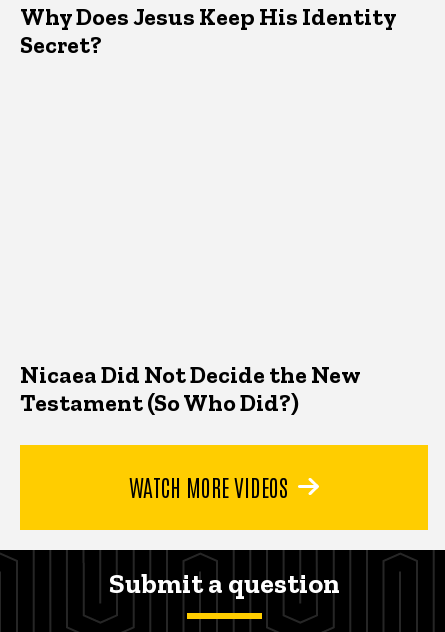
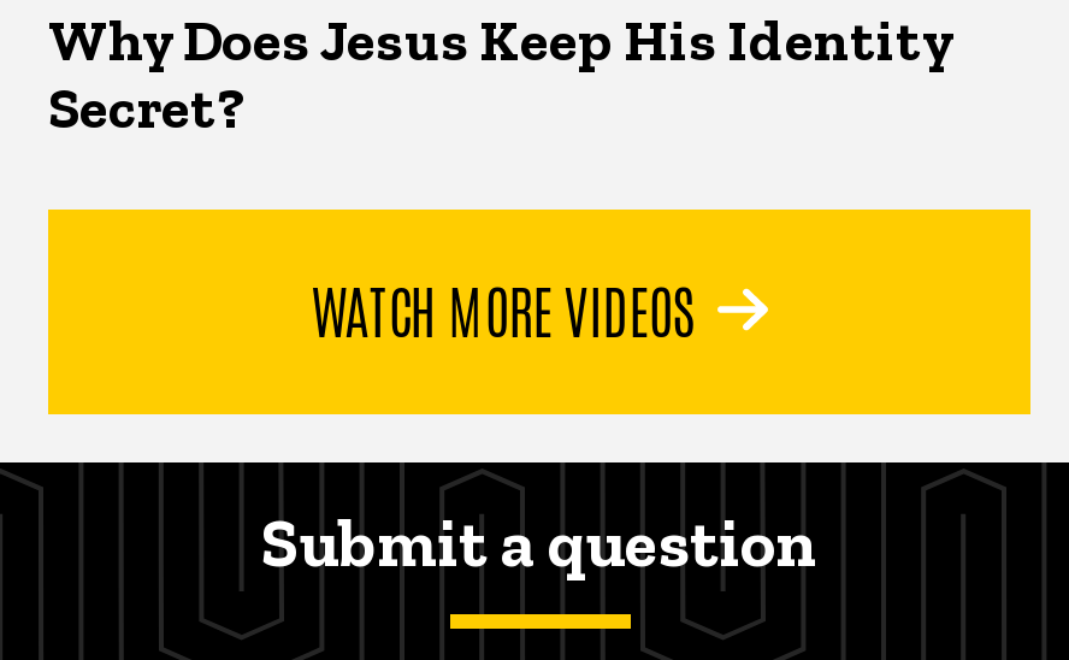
- Nicaea Did Not Decide the New
- Testament (So Who Did?)
